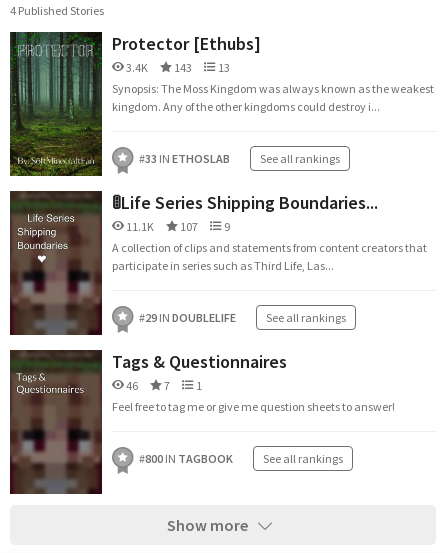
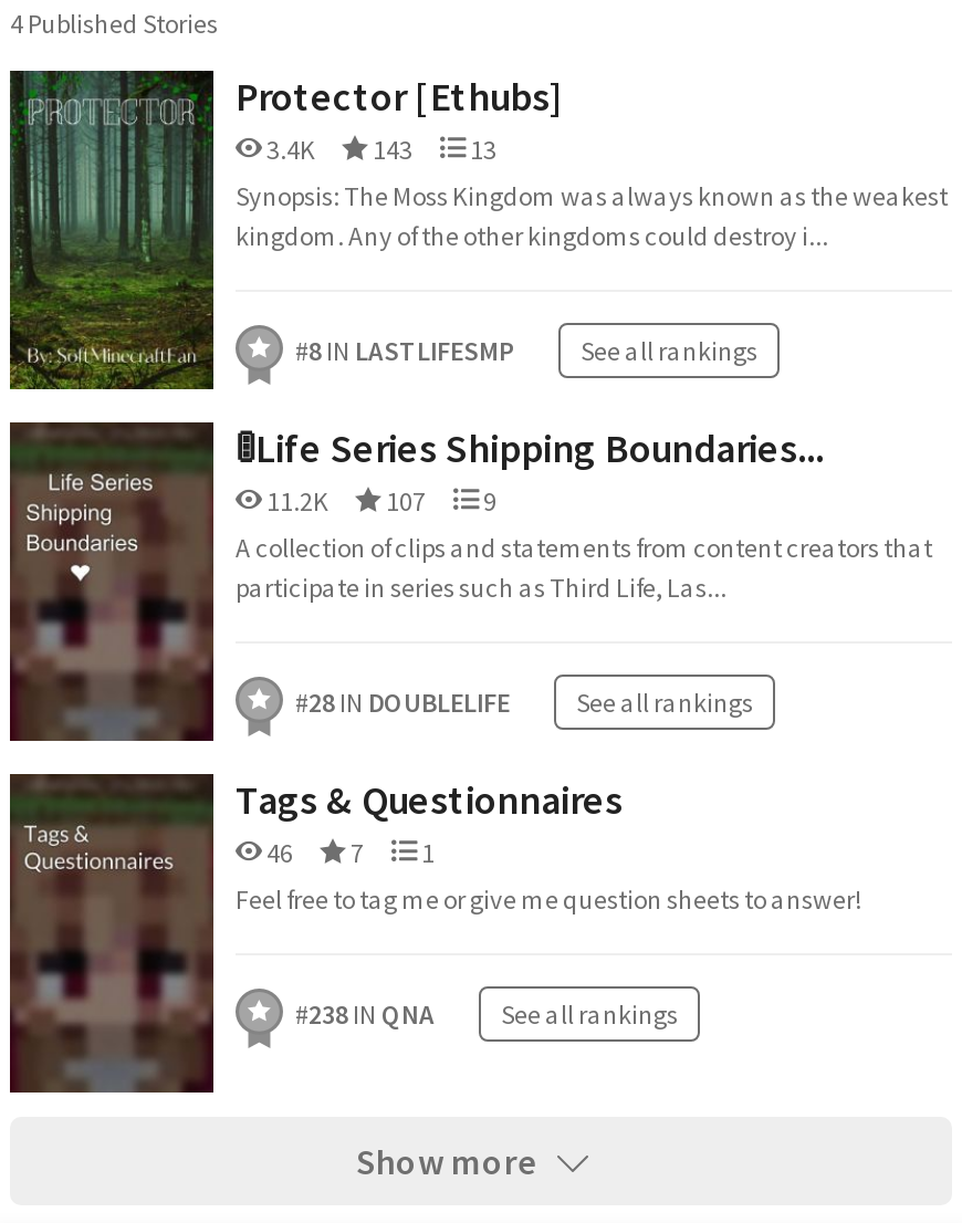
- #33 IN ETHOSLAB
+ #8 IN LASTLIFESMP

- 11.1K 107 9
+ 11.2K 107 9

- #29 IN DOUBLELIFE
+ #28 IN DOUBLELIFE

- #800 IN TAGBOOK See all rankings
+ #238 IN QNA See all rankings
